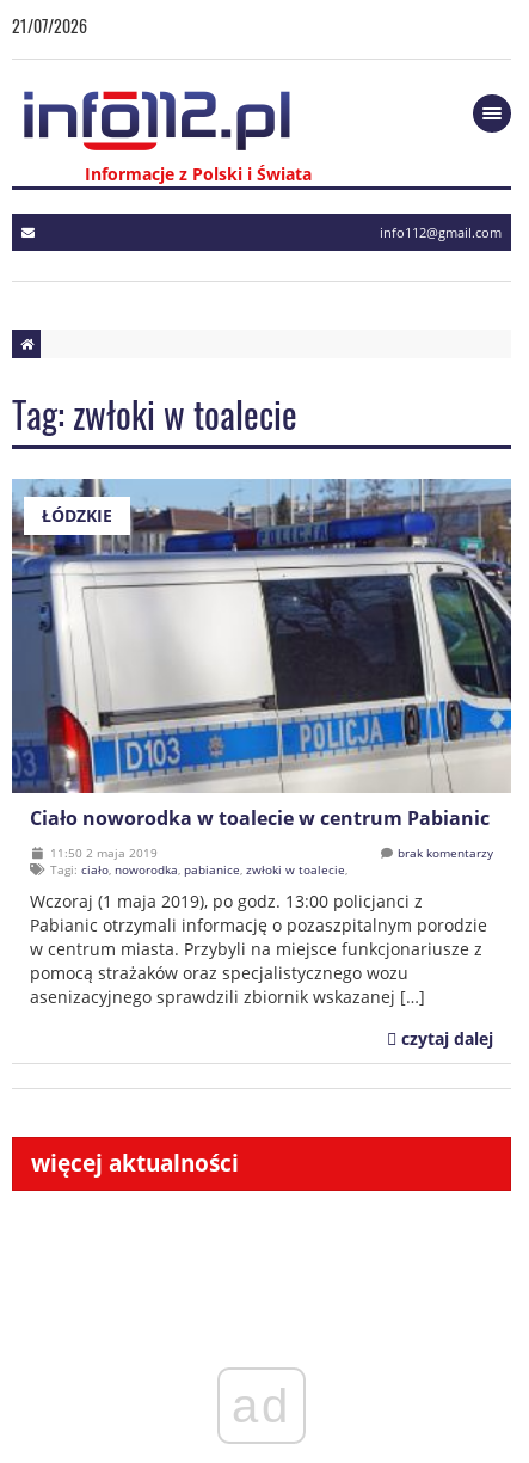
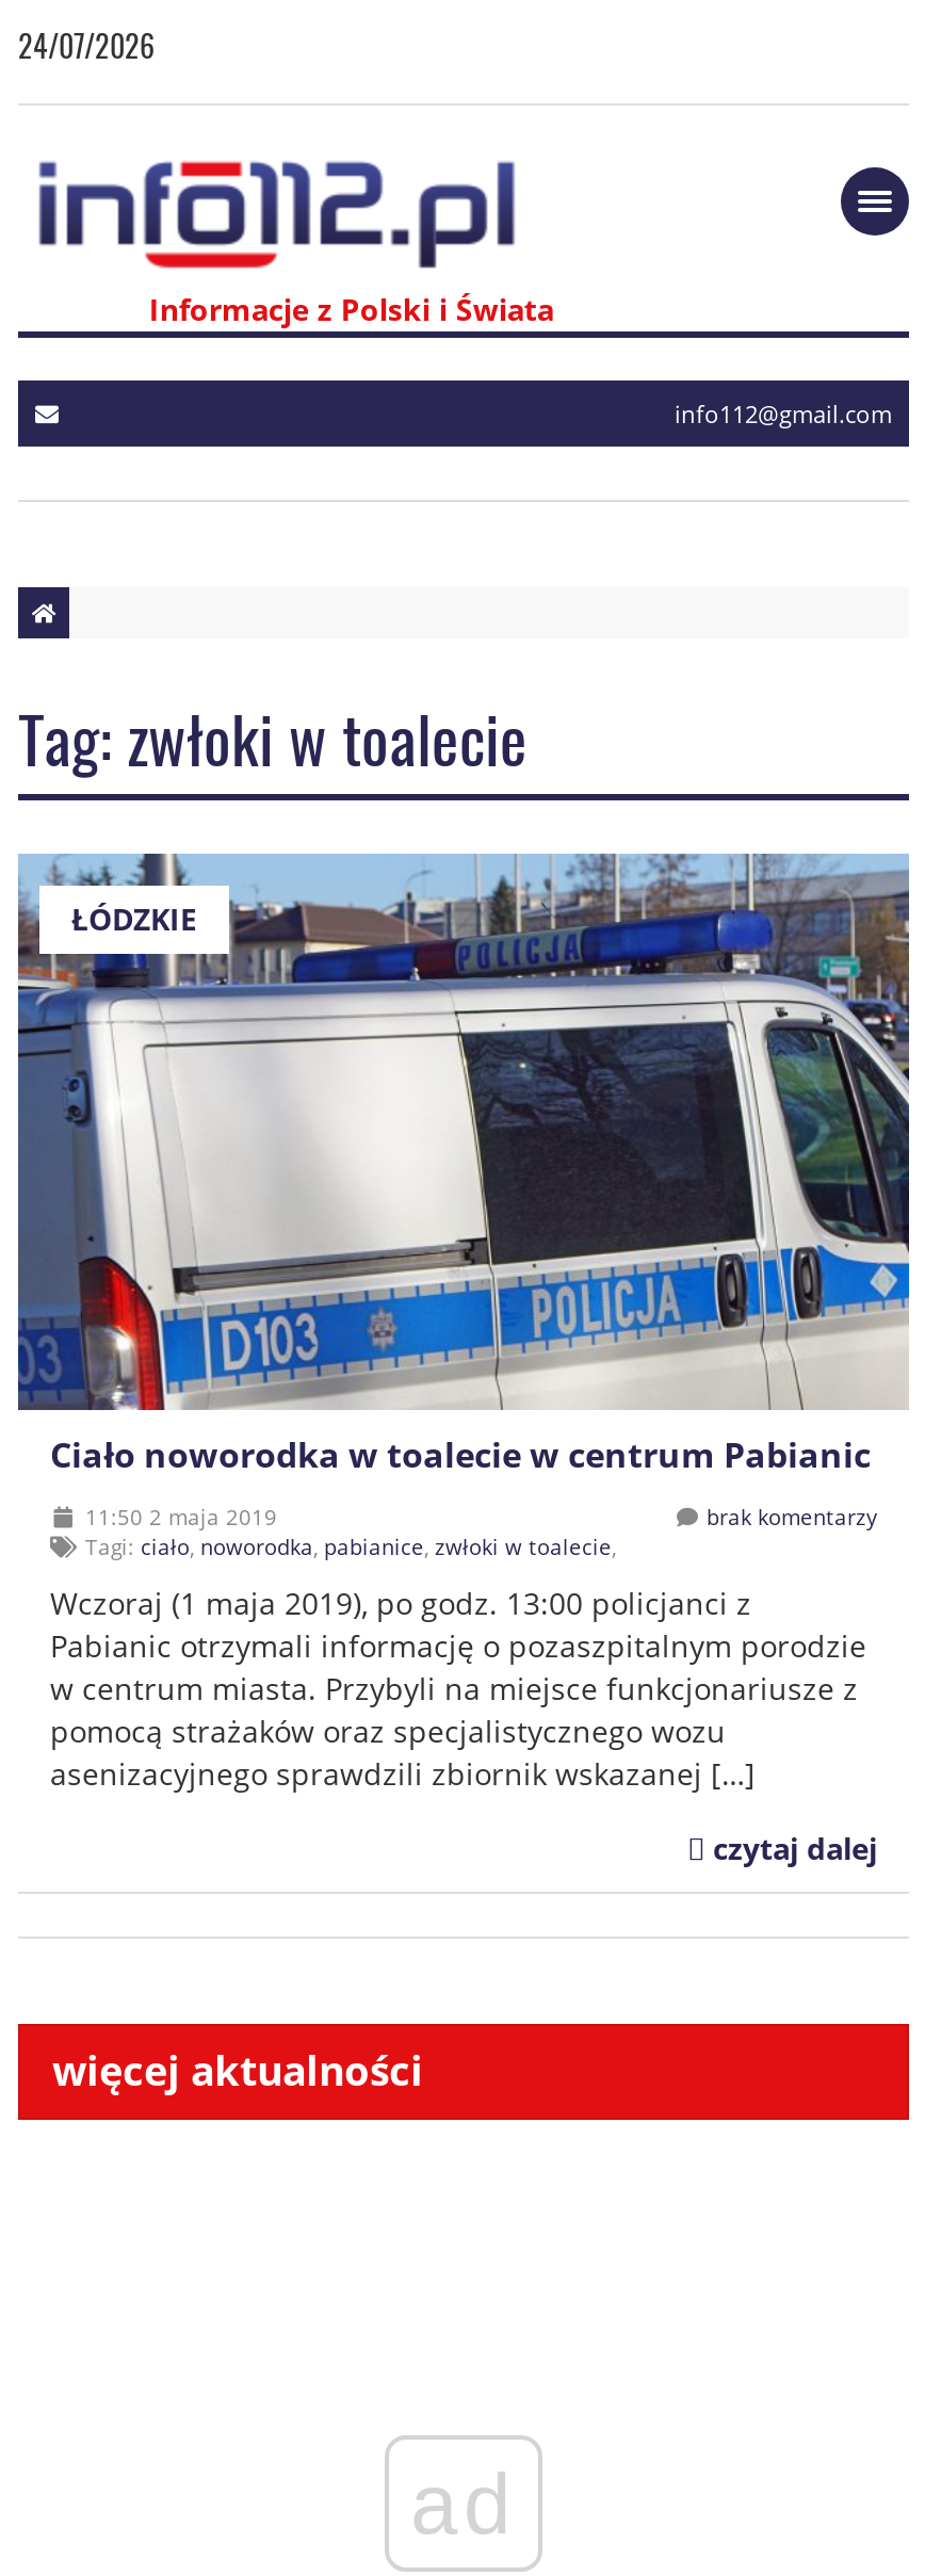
- 21/07/2026
+ 24/07/2026
